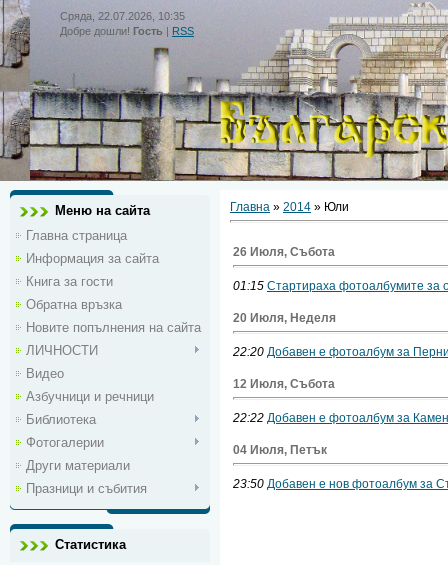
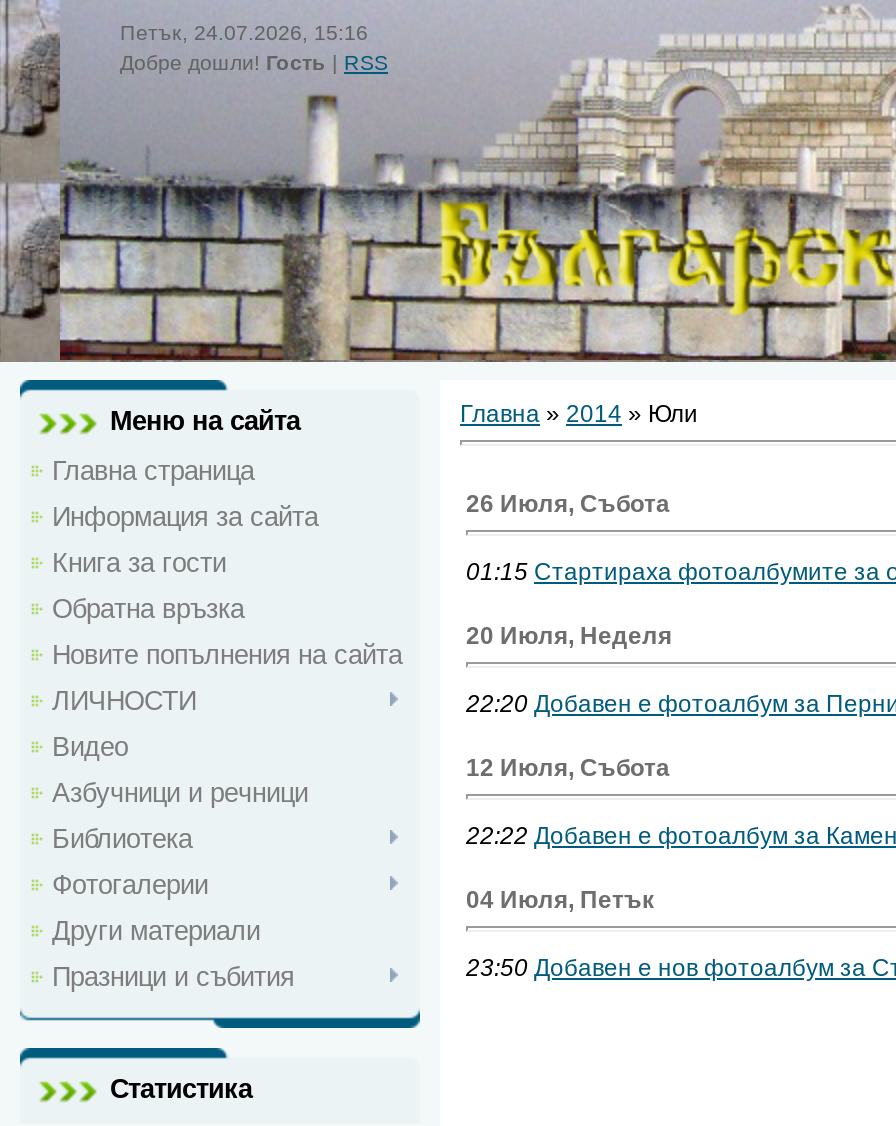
- Сряда, 22.07.2026, 10:35
+ Петък, 24.07.2026, 15:16
